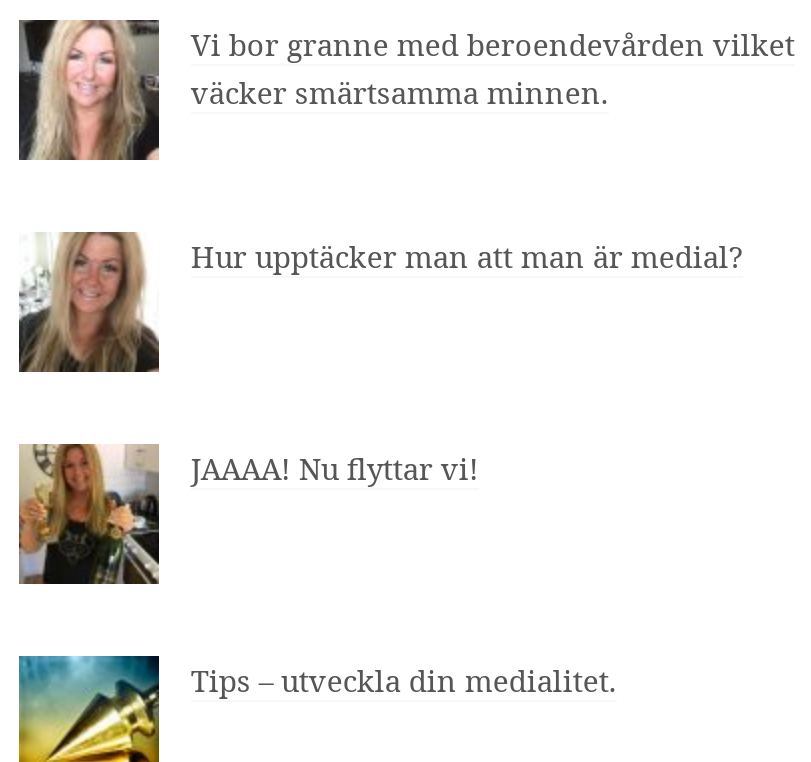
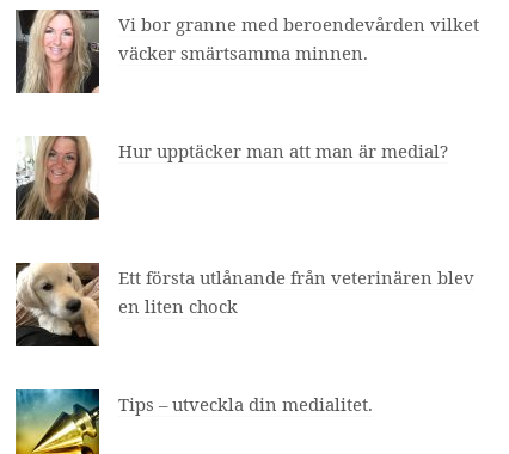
- [image]
- JAAAA! Nu flyttar vi!
+ [image]
+ Ett första utlånande från veterinären blev
+ en liten chock
